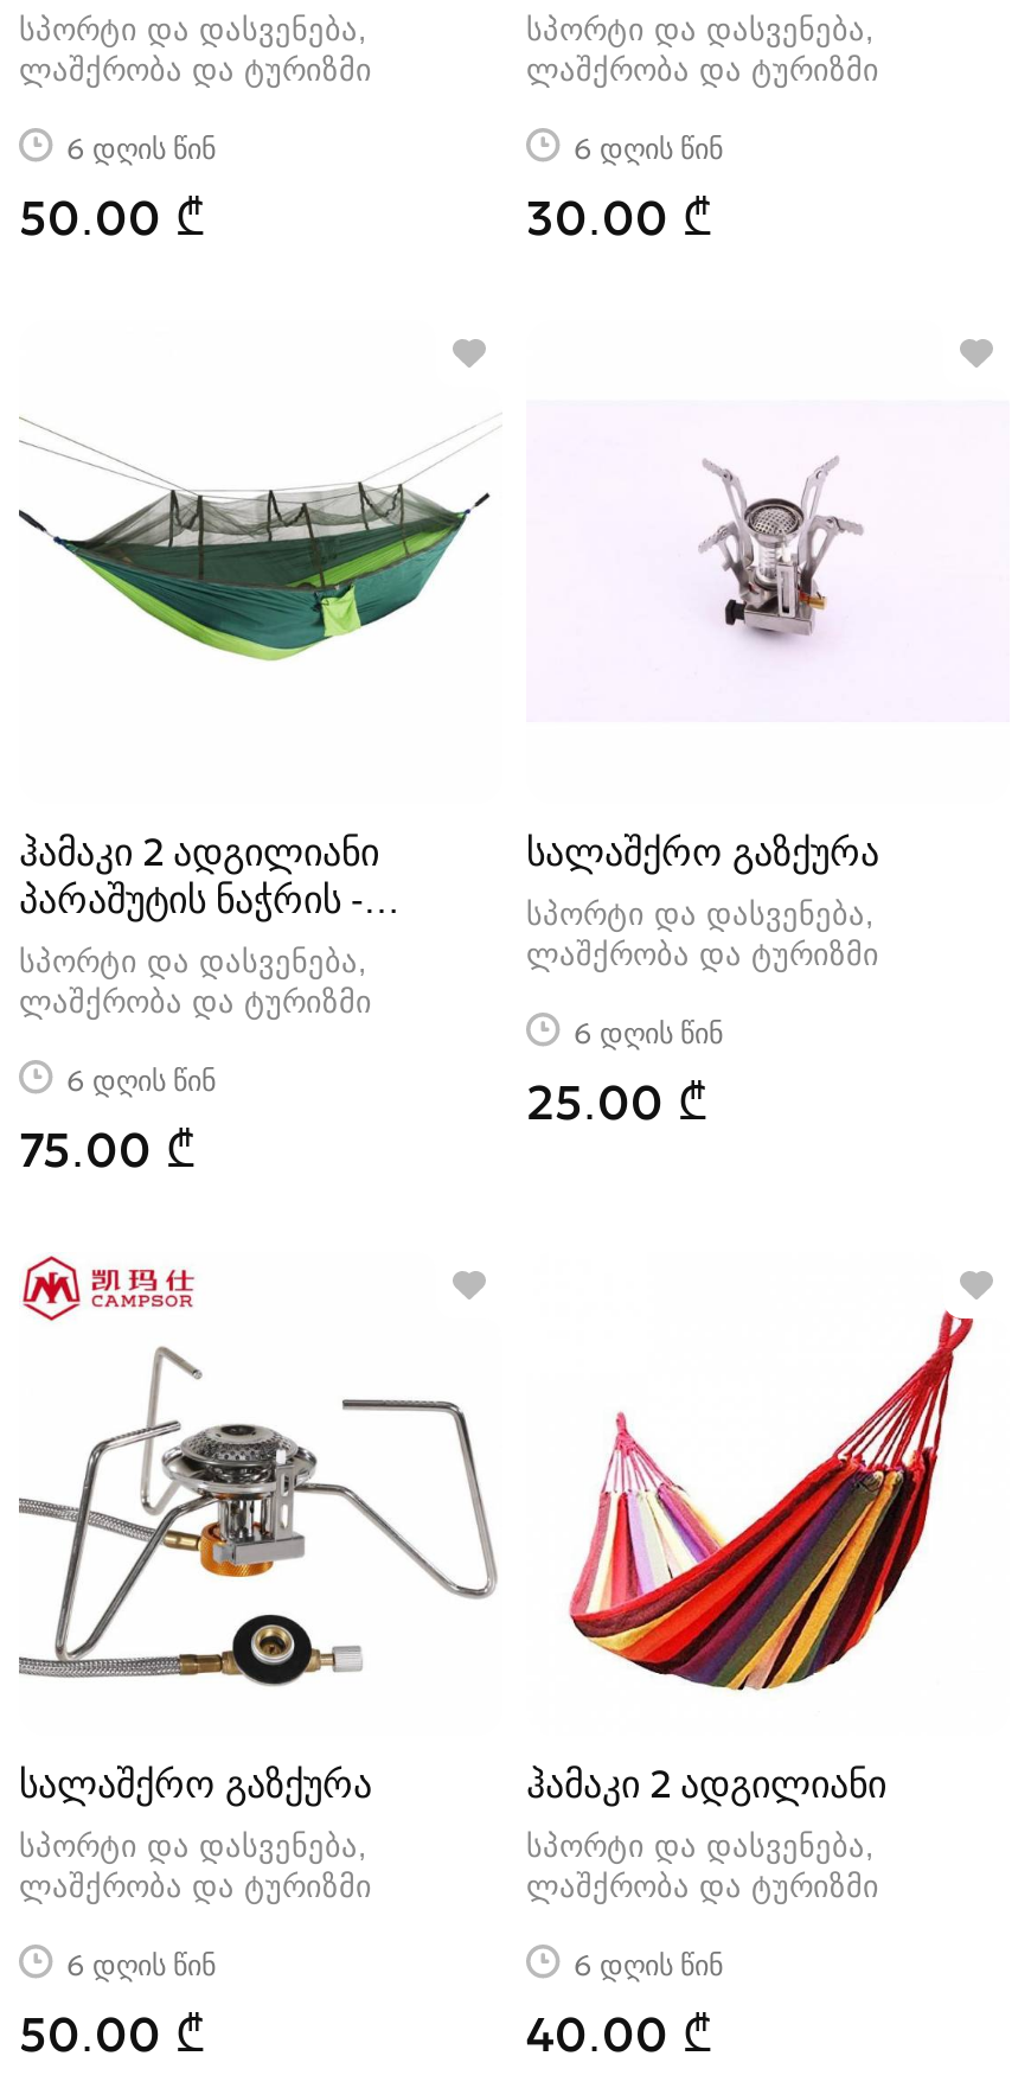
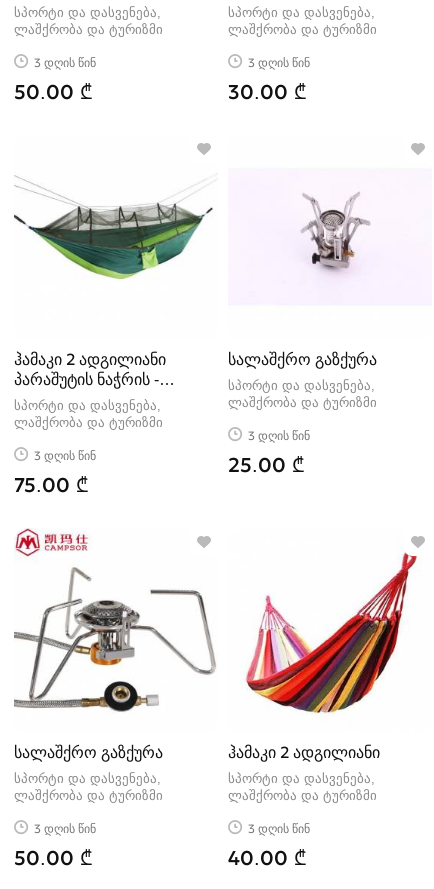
- 6 დღის წინ
+ 3 დღის წინ

- 6 დღის წინ
+ 3 დღის წინ

- 6 დღის წინ
+ 3 დღის წინ

- 6 დღის წინ
+ 3 დღის წინ

- 6 დღის წინ
+ 3 დღის წინ

- 6 დღის წინ
+ 3 დღის წინ
